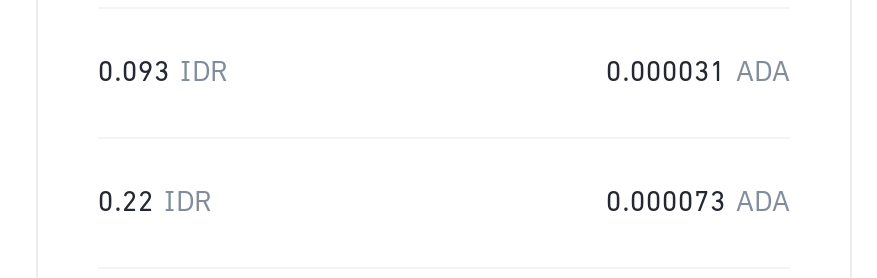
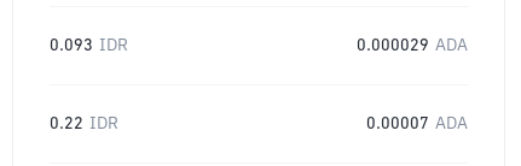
- 0.000031 ADA
+ 0.000029 ADA

- 0.000073 ADA
+ 0.00007 ADA
